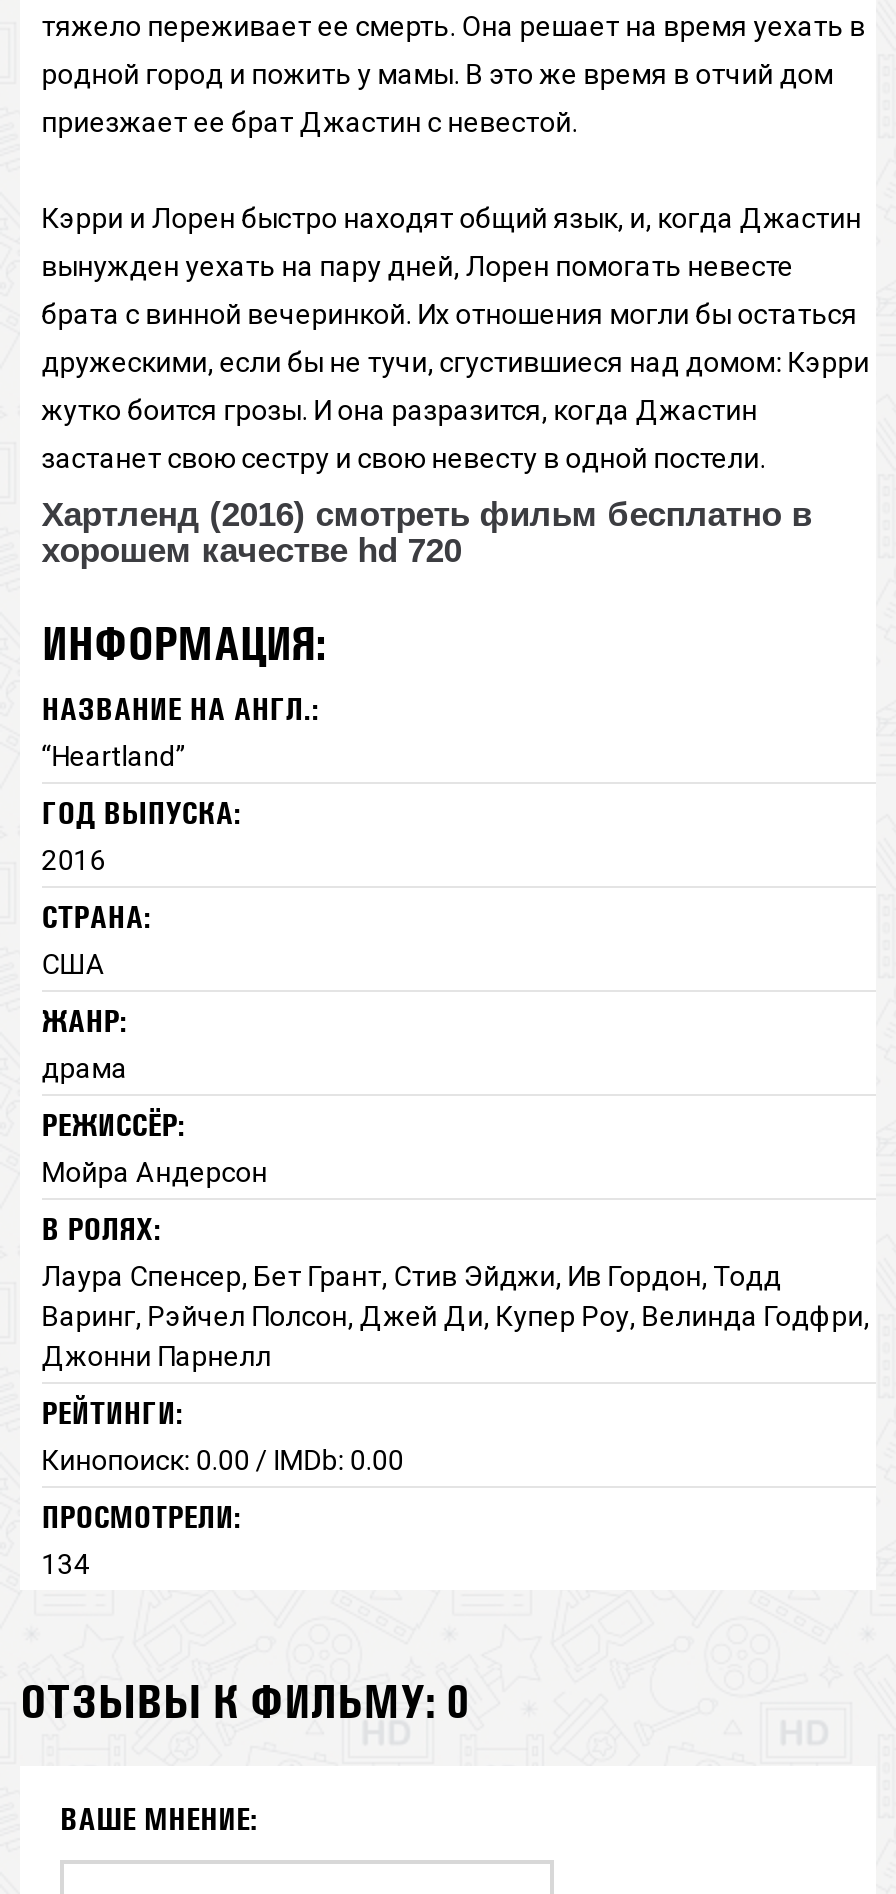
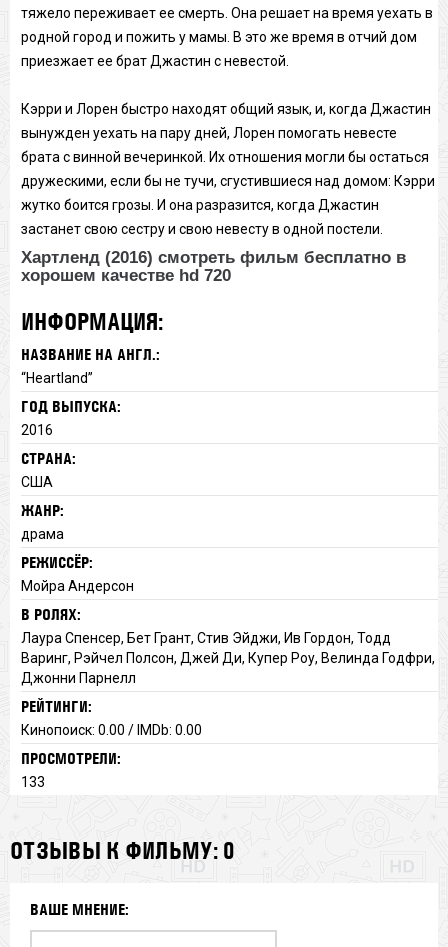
- 134
+ 133
